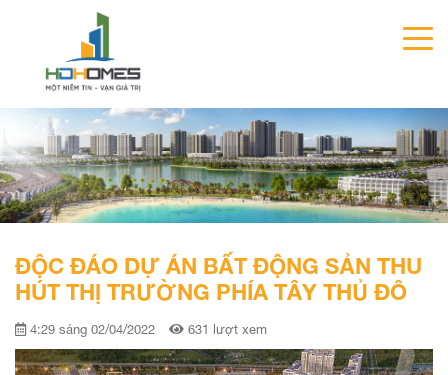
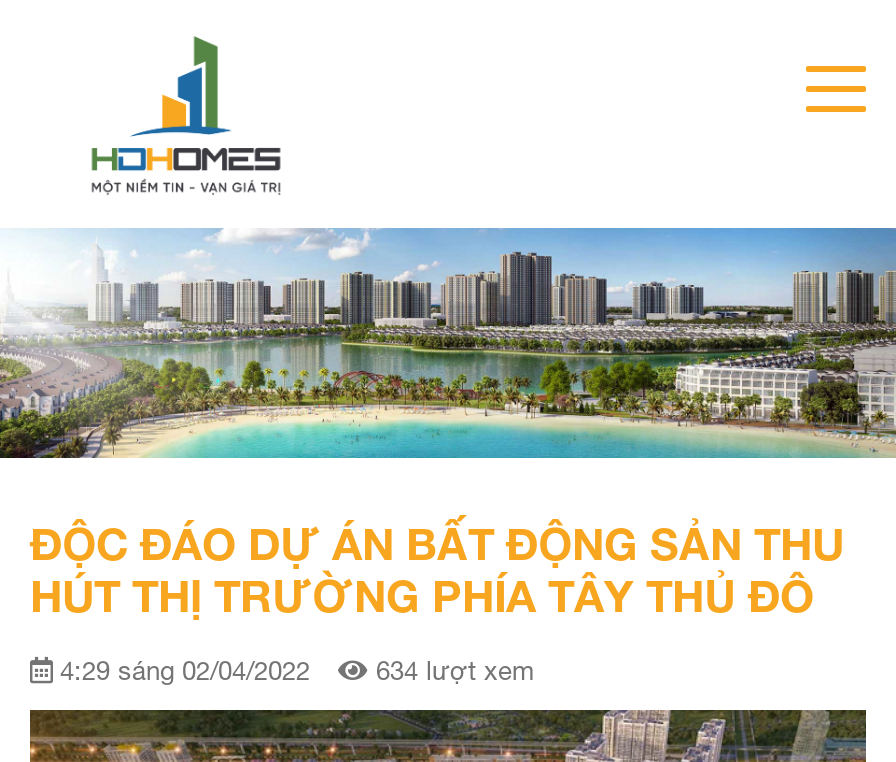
- 4:29 sáng 02/04/2022 631 lượt xem
+ 4:29 sáng 02/04/2022 634 lượt xem
